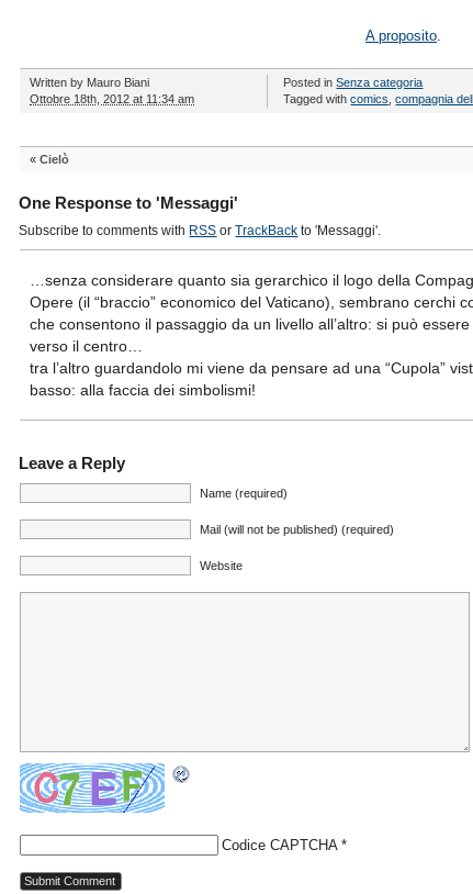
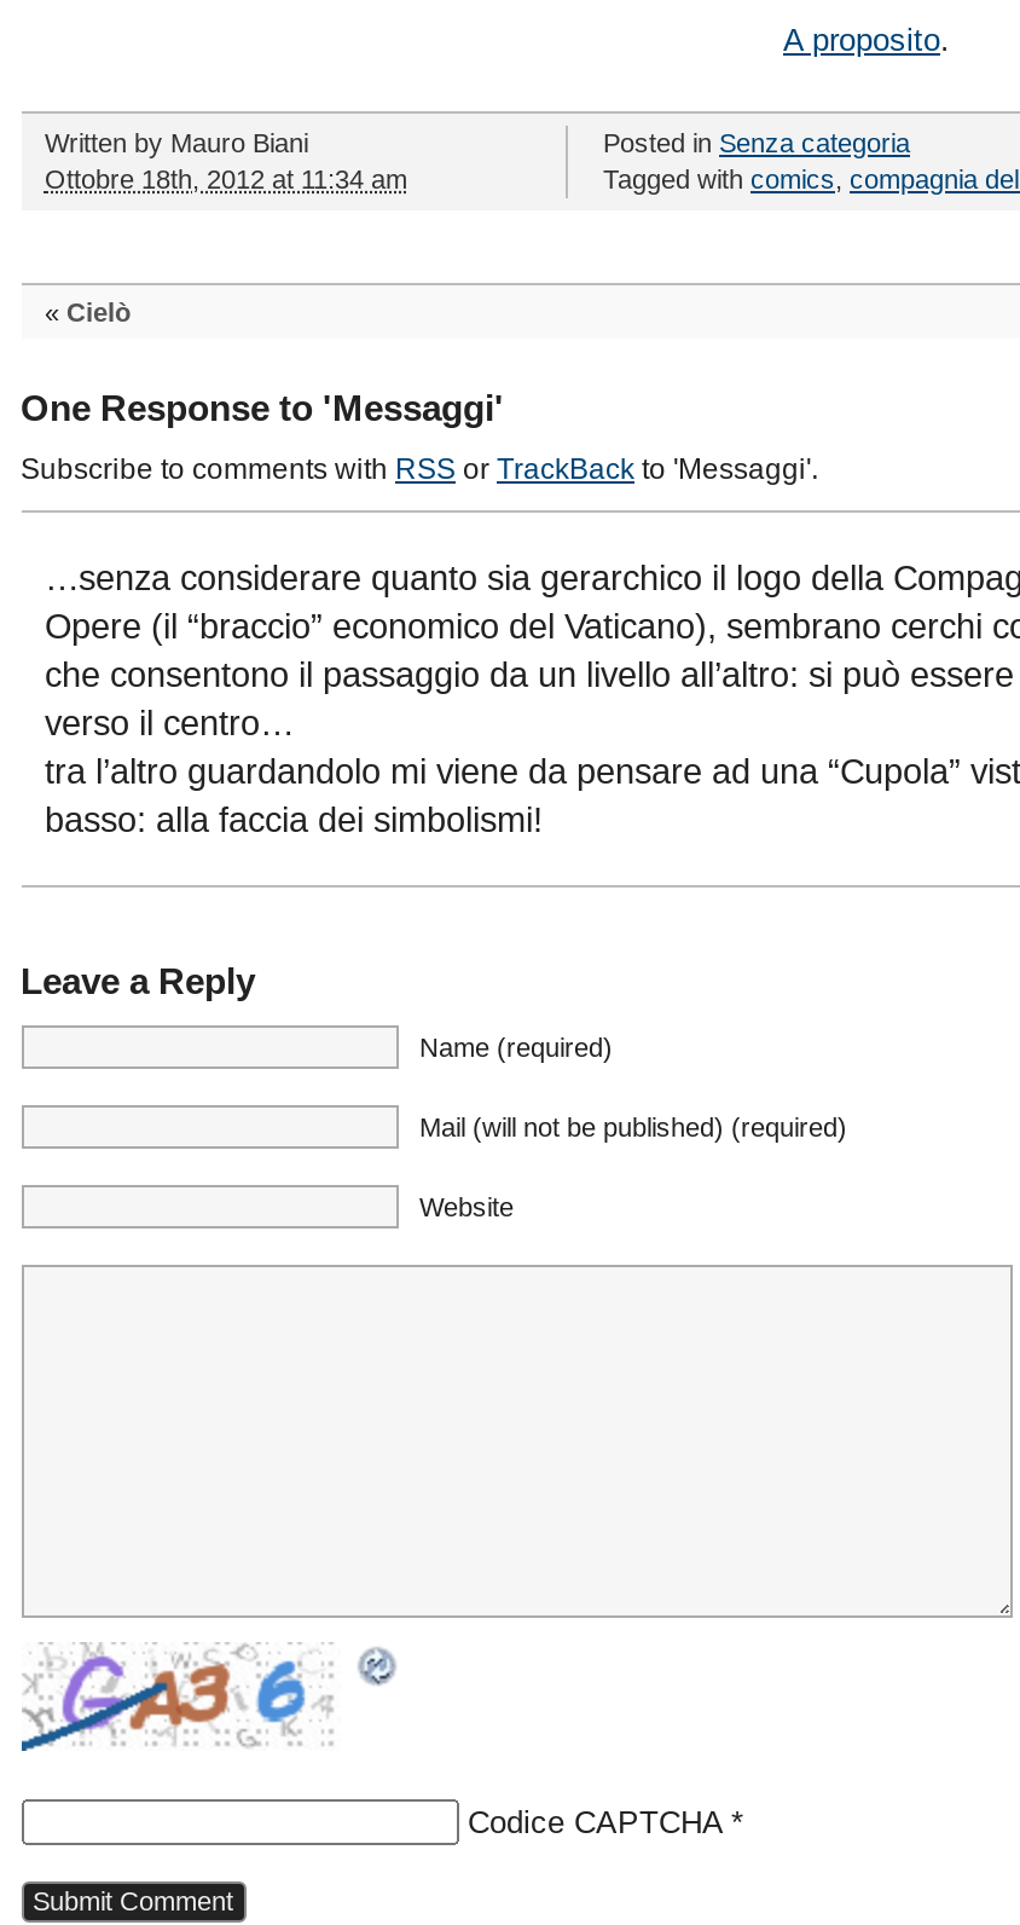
- [image]
+ [image]
